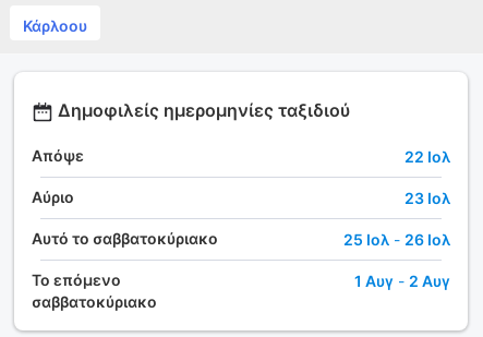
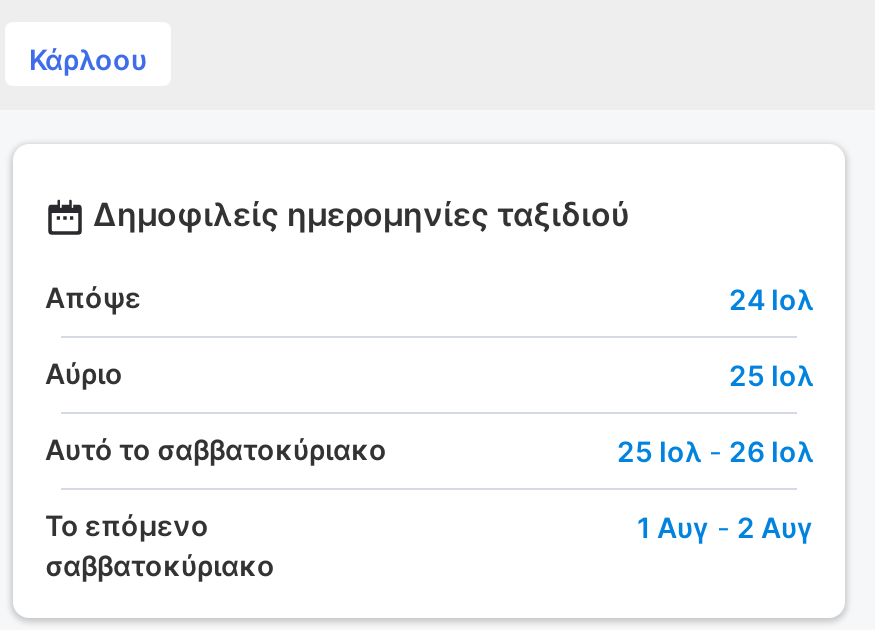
- 22 Ιολ
+ 24 Ιολ

- 23 Ιολ
+ 25 Ιολ
